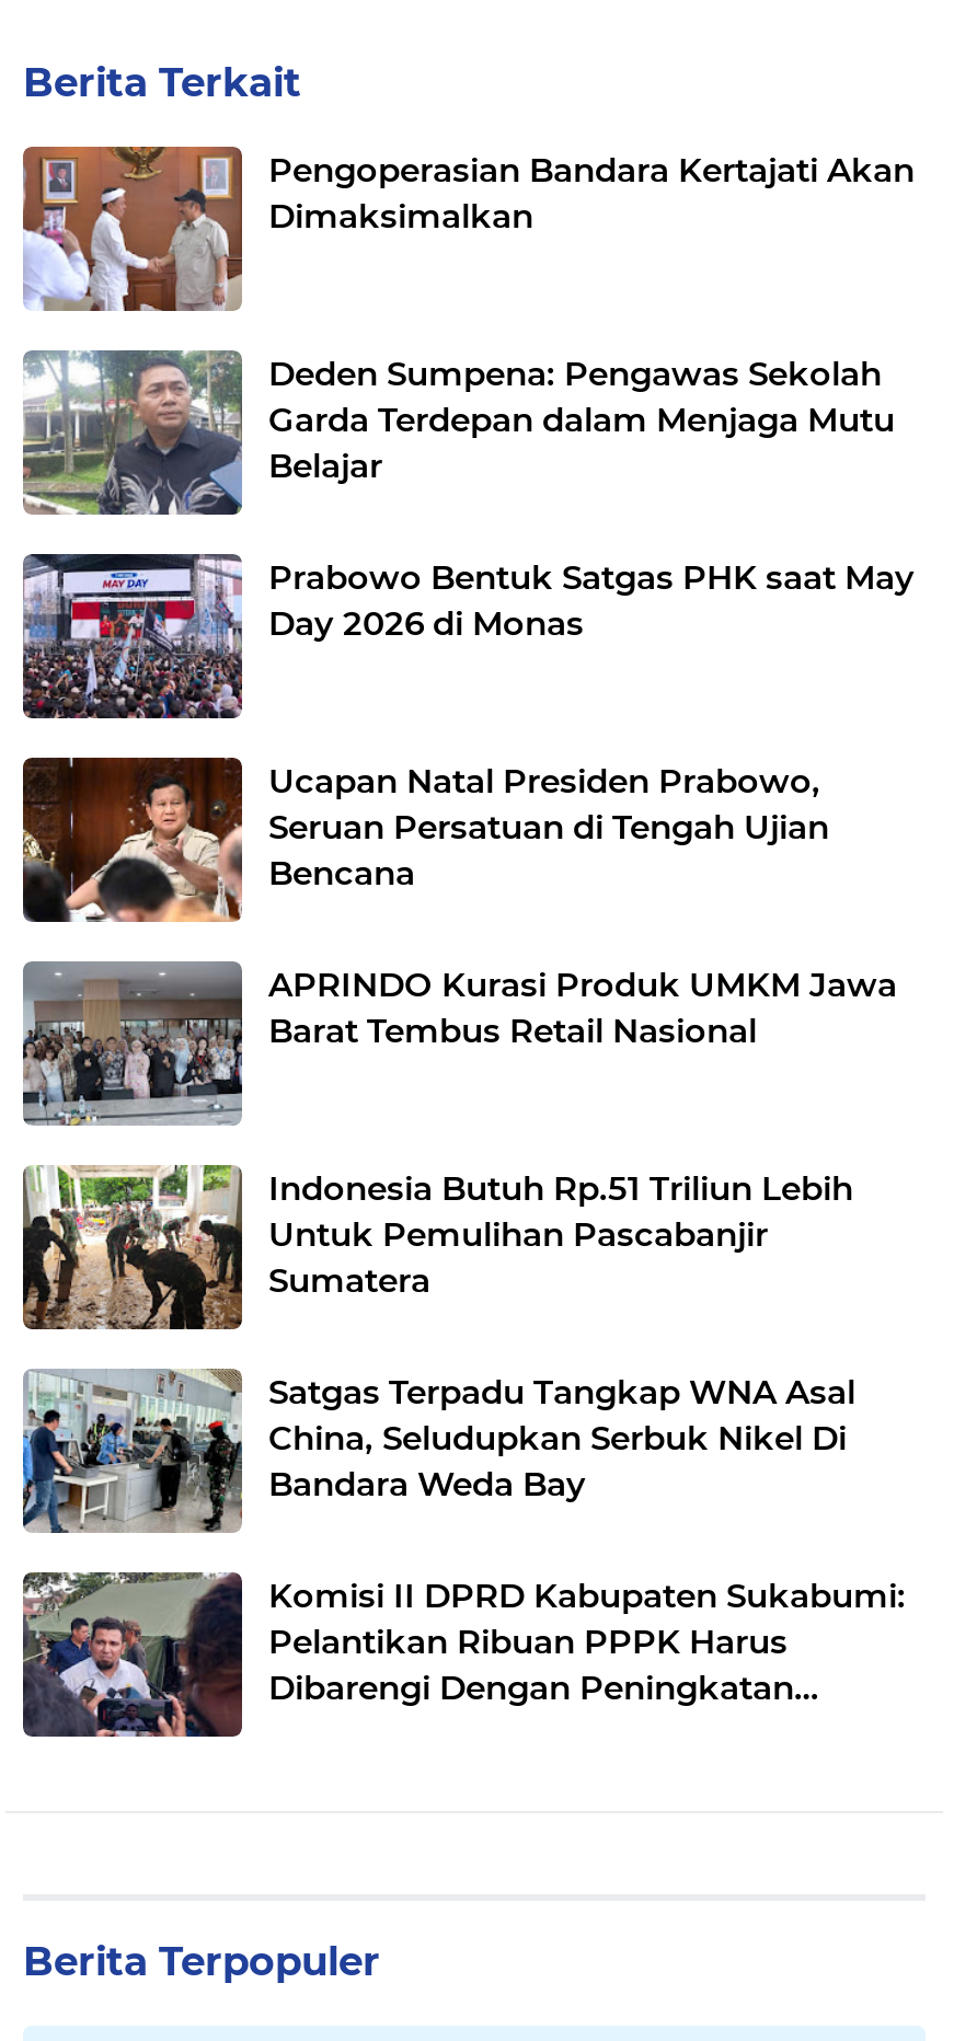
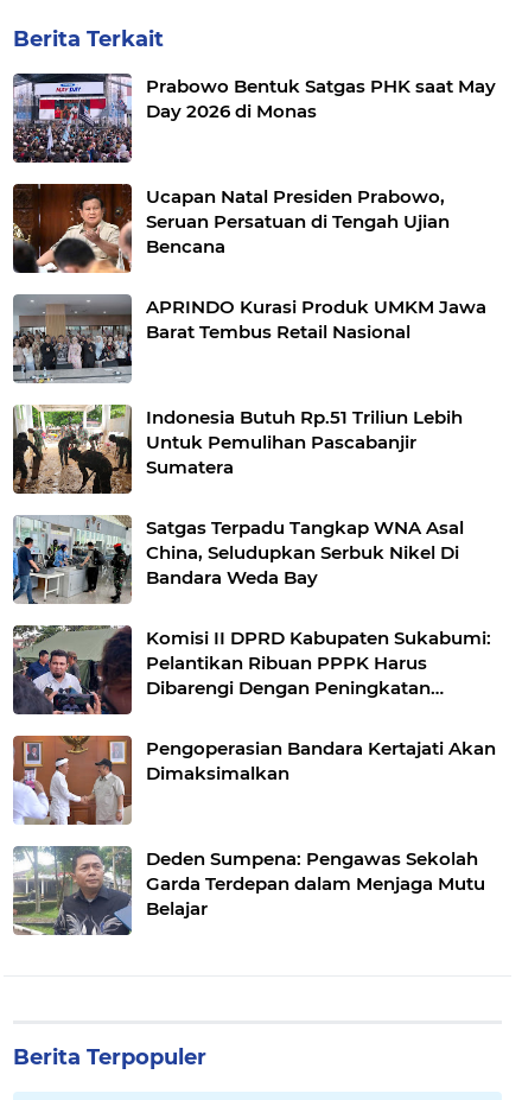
moved down: [image] | Pengoperasian Bandara Kertajati Akan | Dimaksimalkan

moved down: [image] | Deden Sumpena: Pengawas Sekolah | Garda Terdepan dalam Menjaga Mutu | Belajar

moved up: [image] | Prabowo Bentuk Satgas PHK saat May | Day 2026 di Monas | ... | Pelantikan Ribuan PPPK Harus | Dibarengi Dengan Peningkatan
